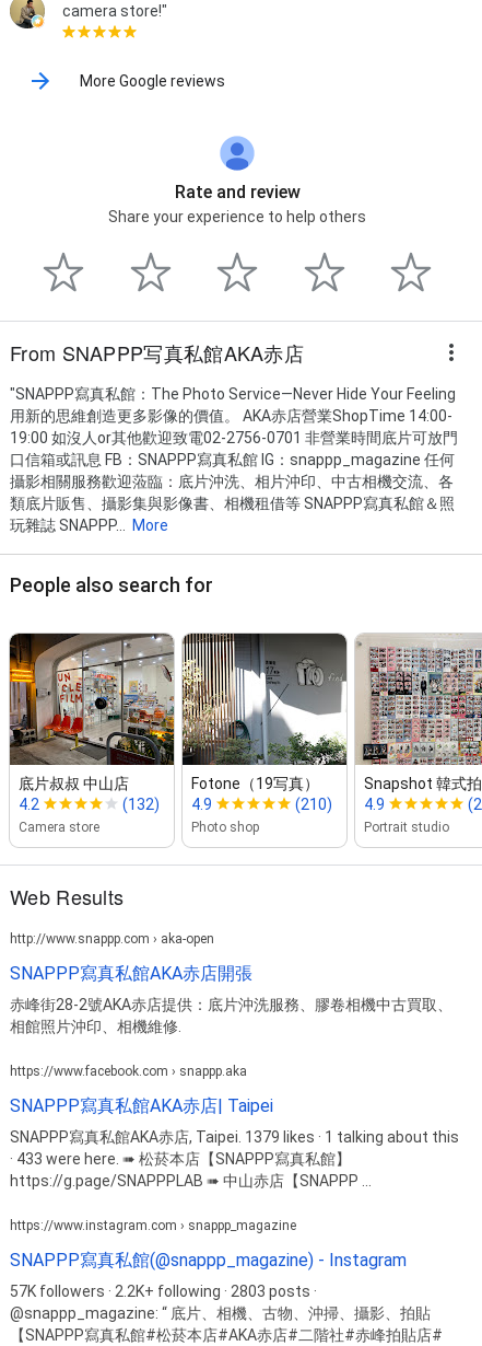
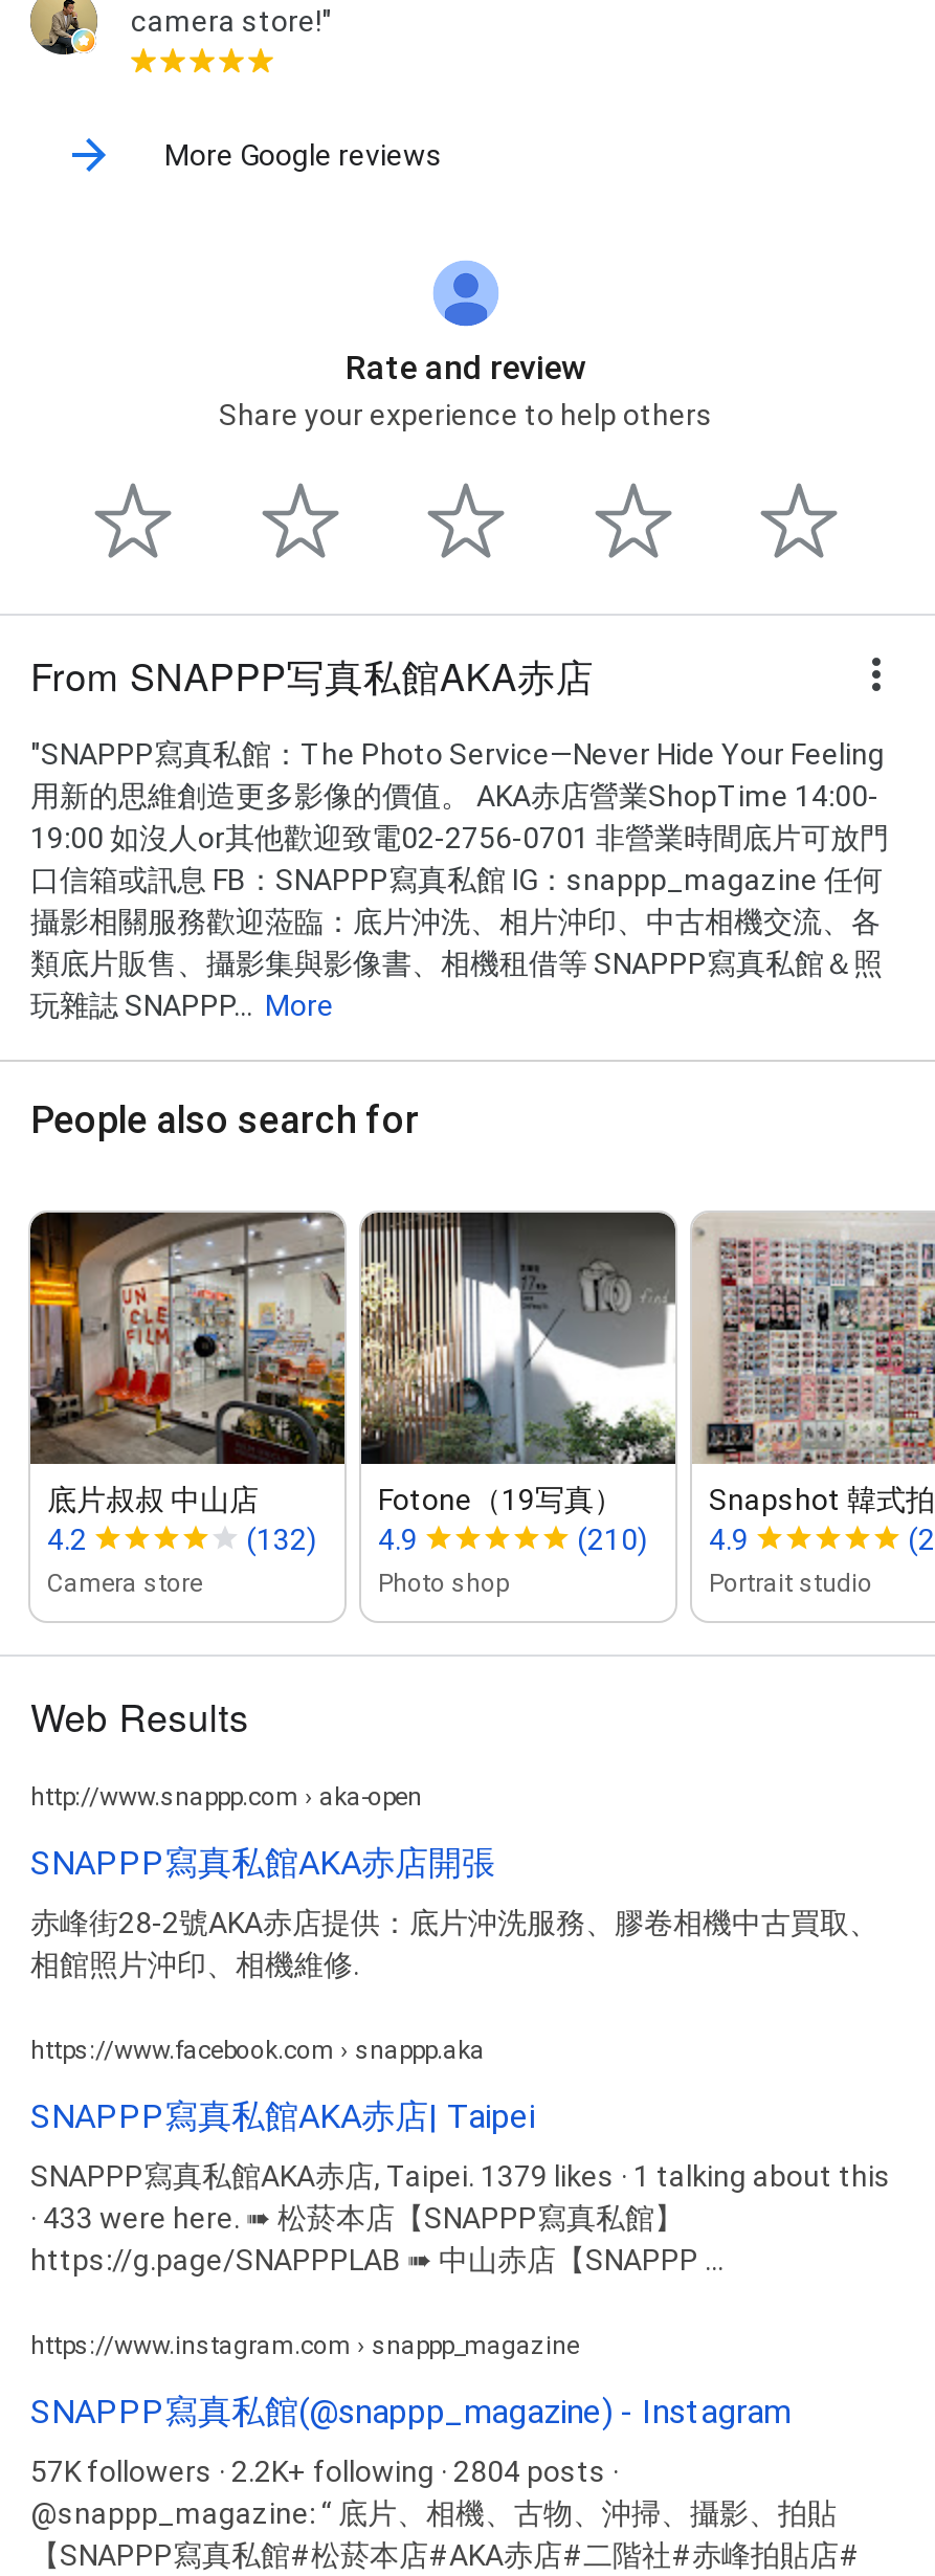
- 57K followers · 2.2K+ following · 2803 posts ·
+ 57K followers · 2.2K+ following · 2804 posts ·
